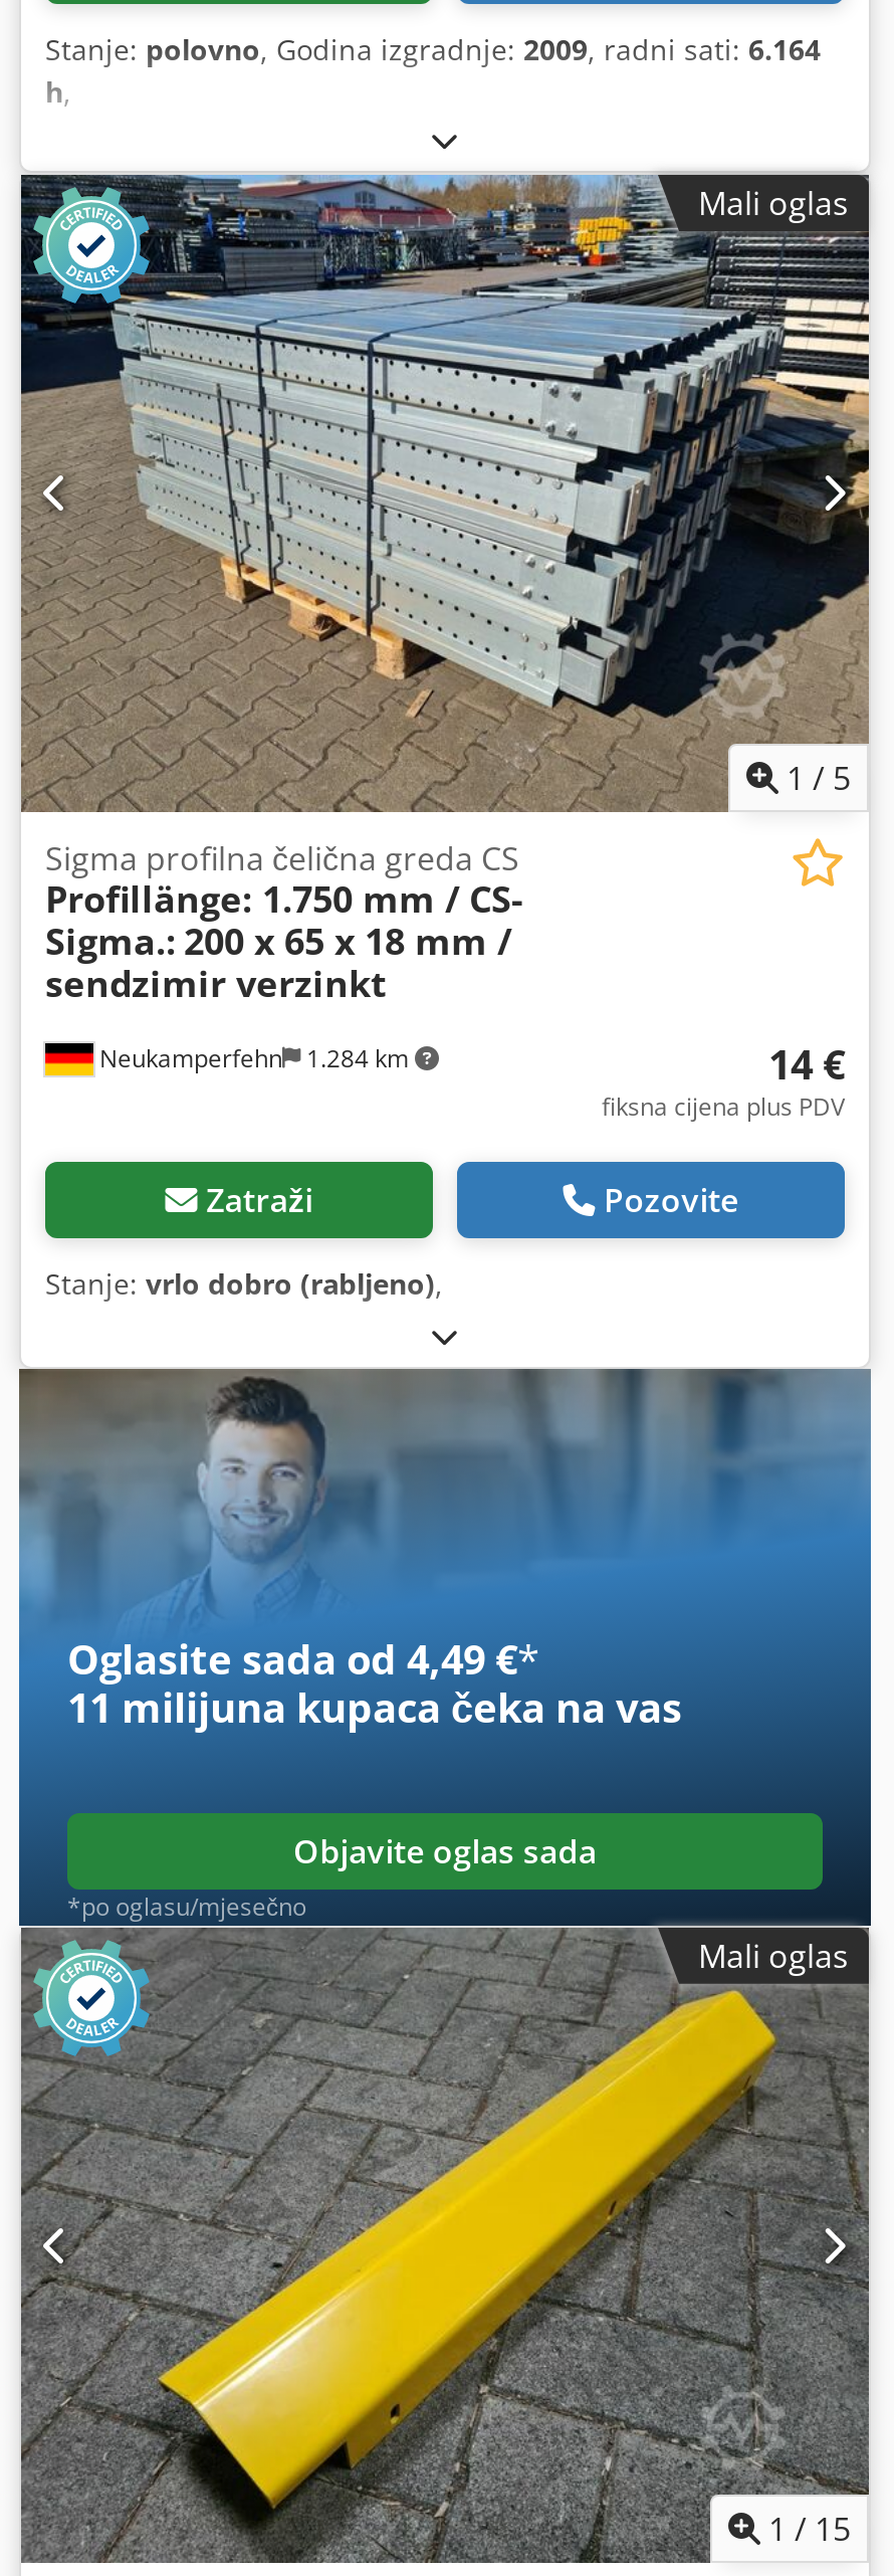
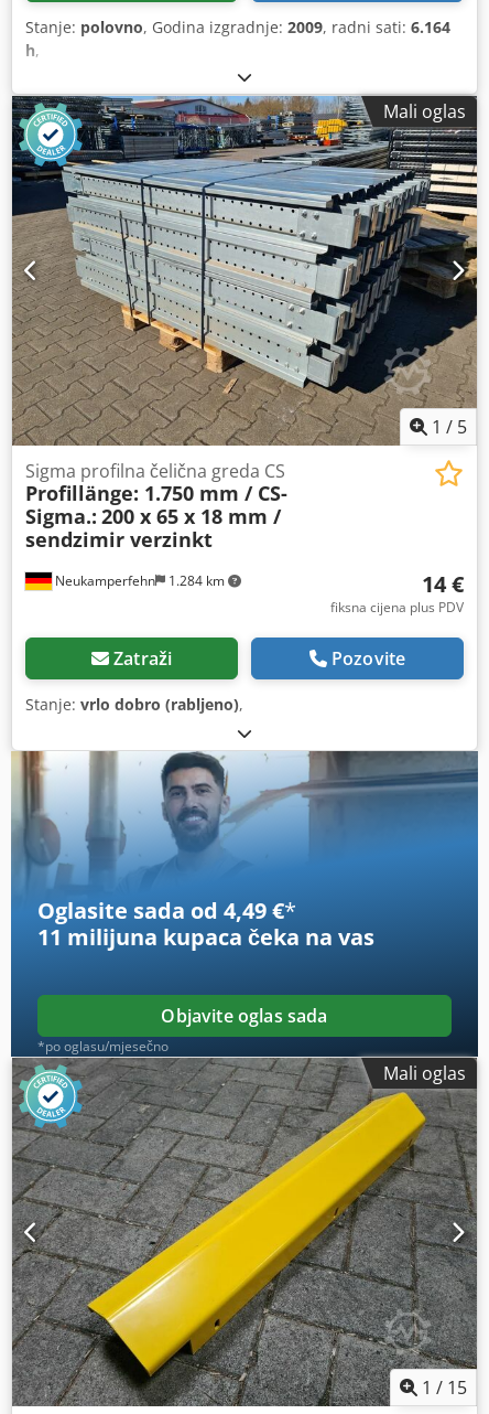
- [image]
+ [image]
